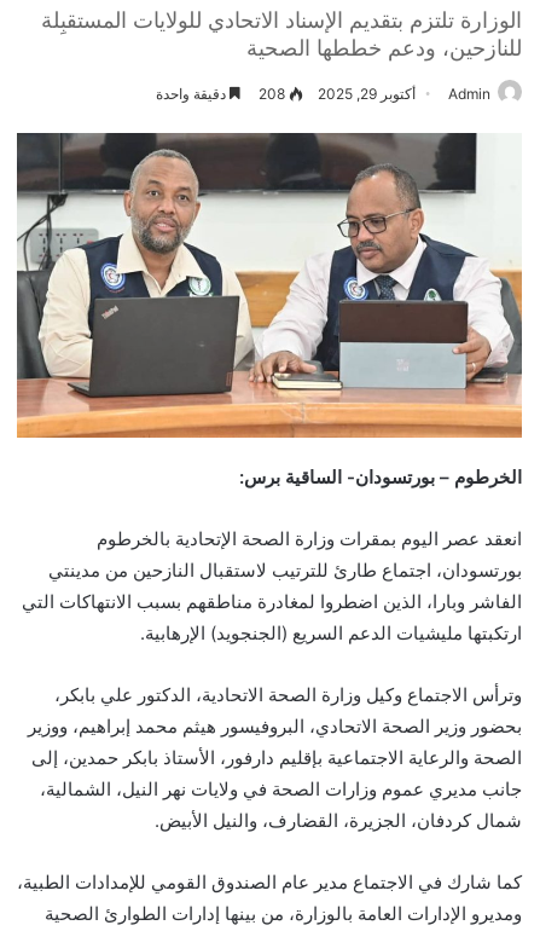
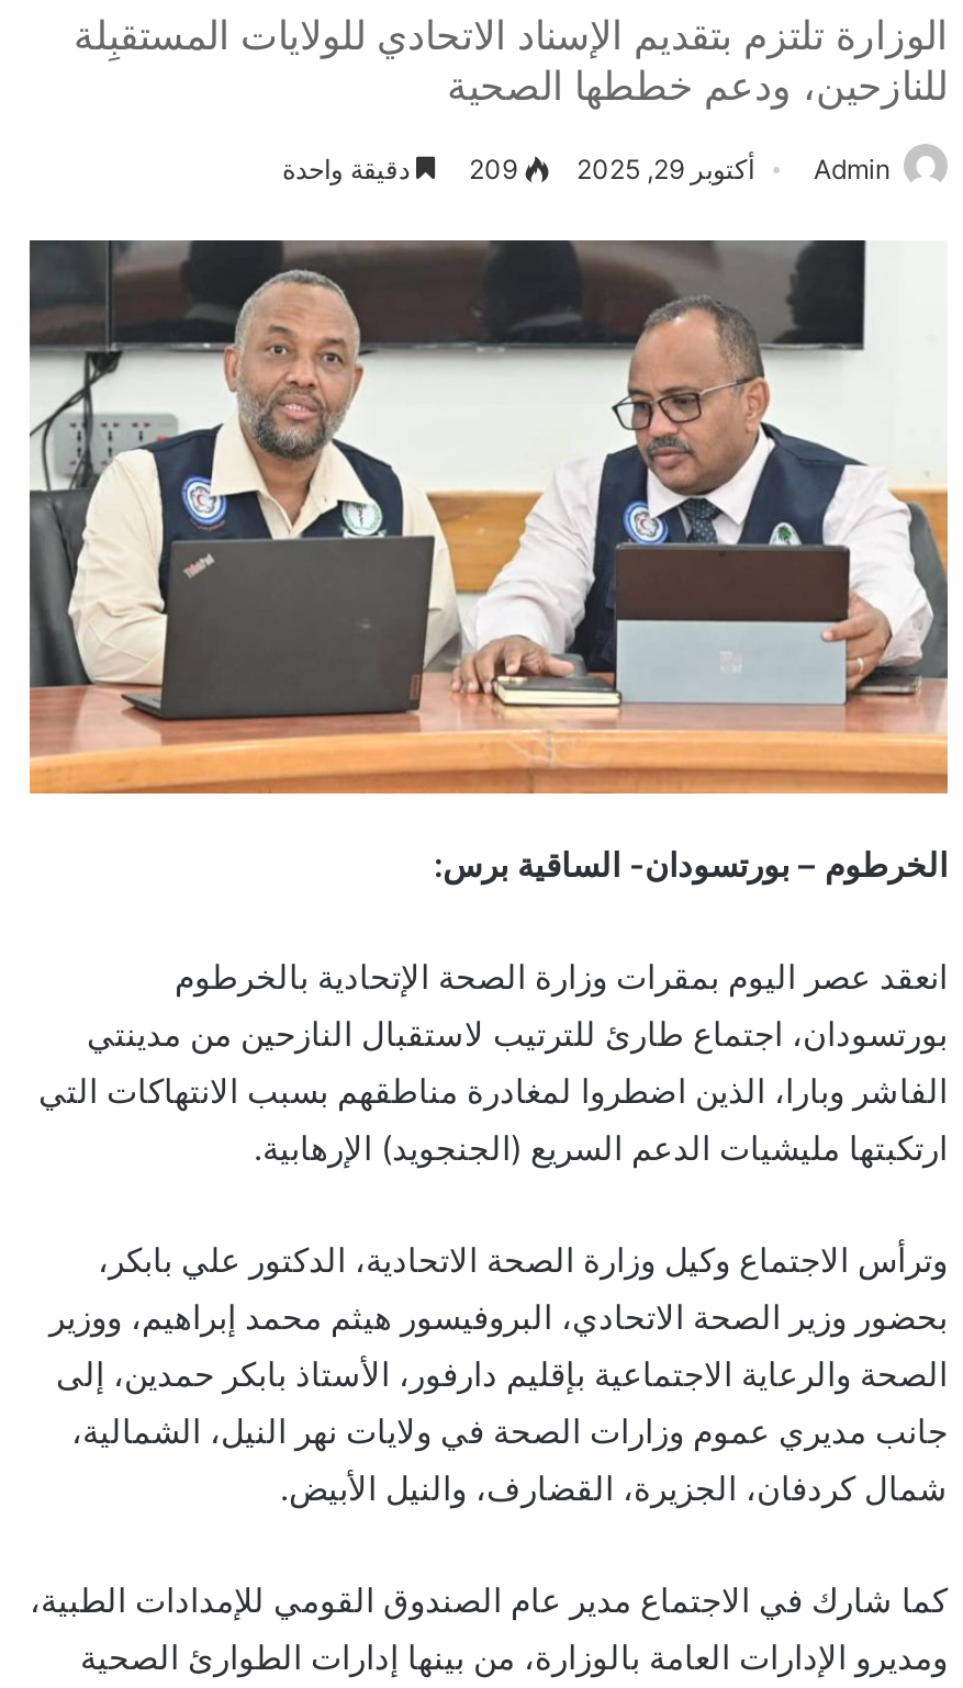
- 208 دقيقة واحدة
+ 209 دقيقة واحدة
